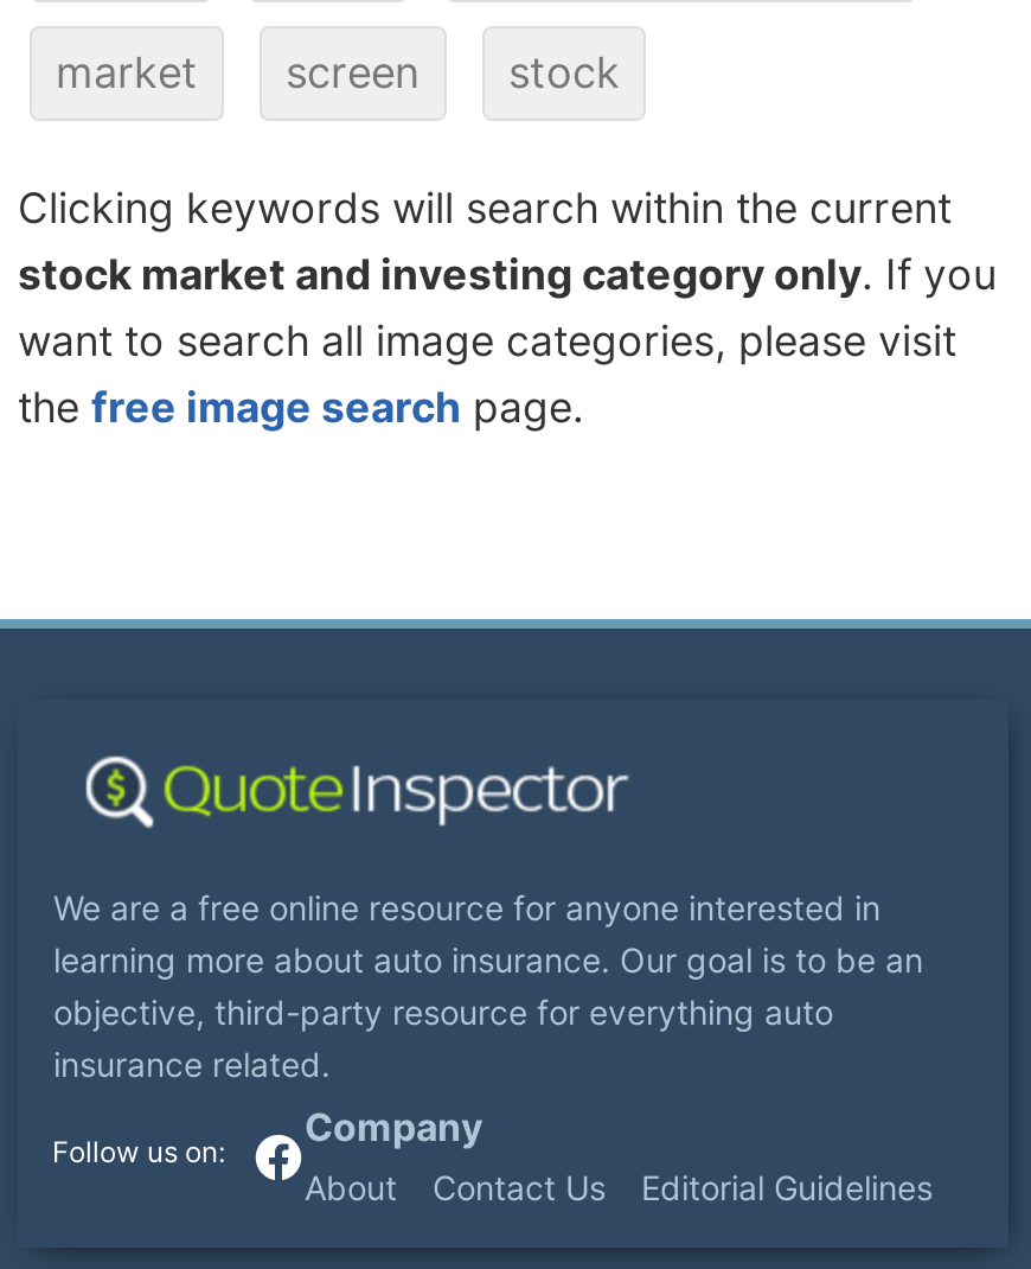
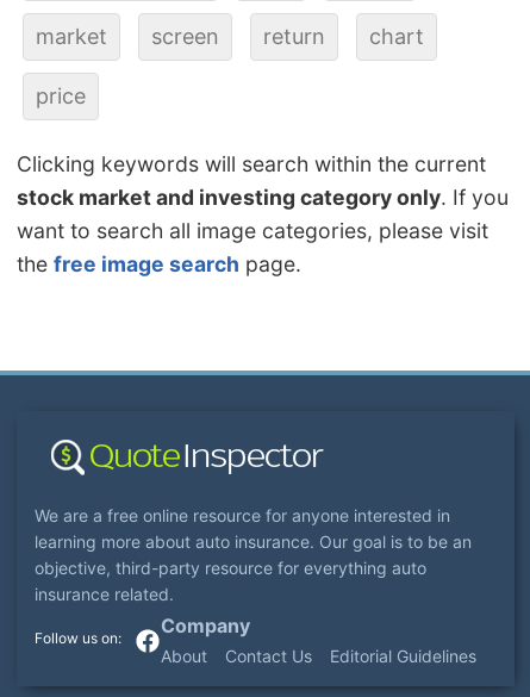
- stock
+ return
+ chart
+ price
